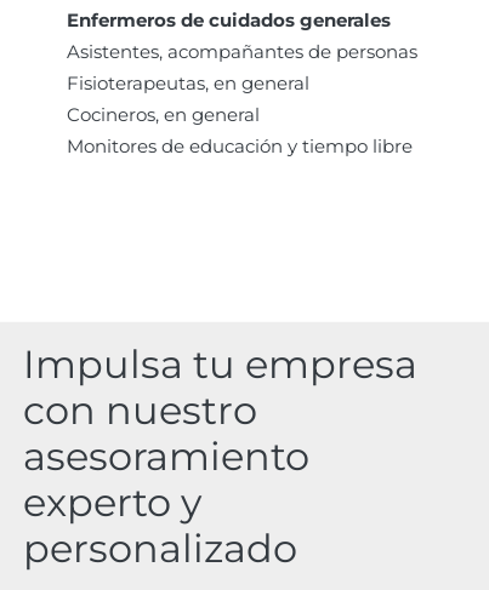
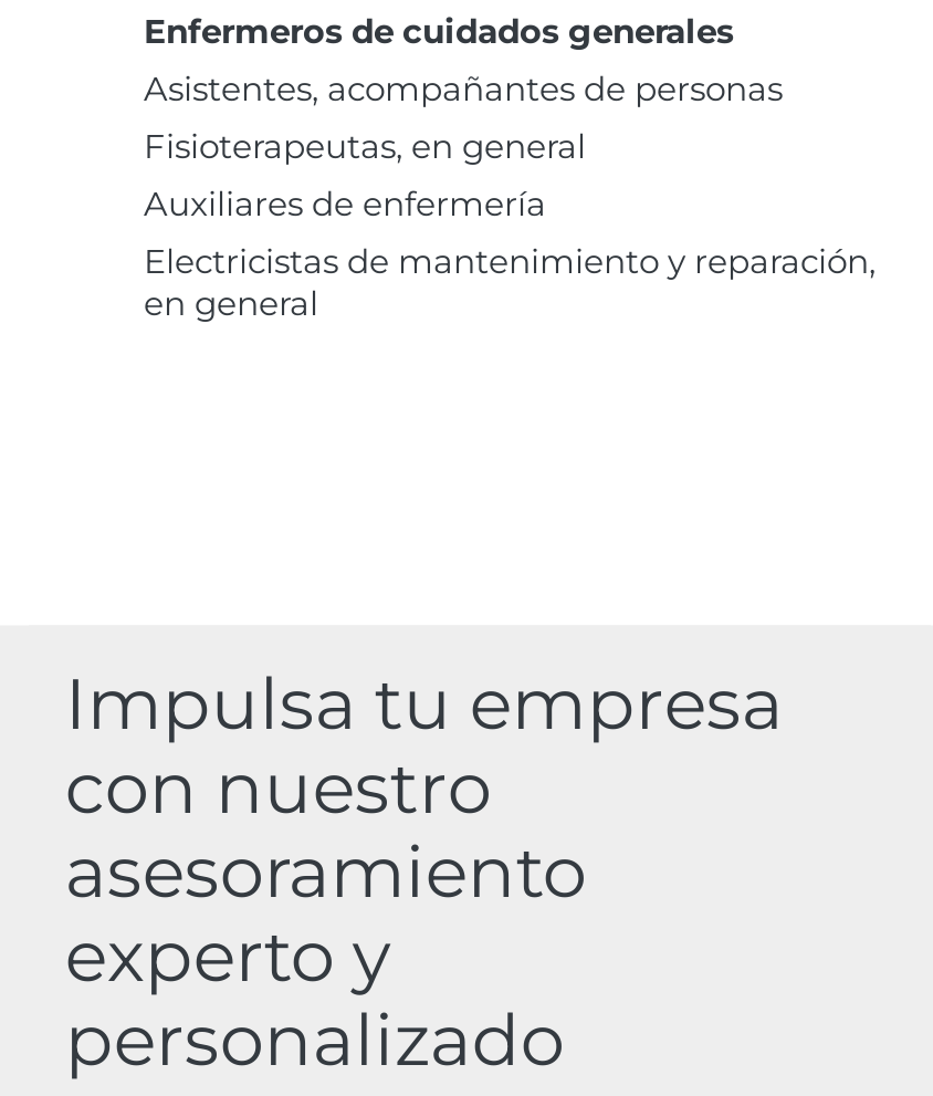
- Cocineros, en general
- Monitores de educación y tiempo libre
+ Auxiliares de enfermería
+ Electricistas de mantenimiento y reparación,
+ en general
